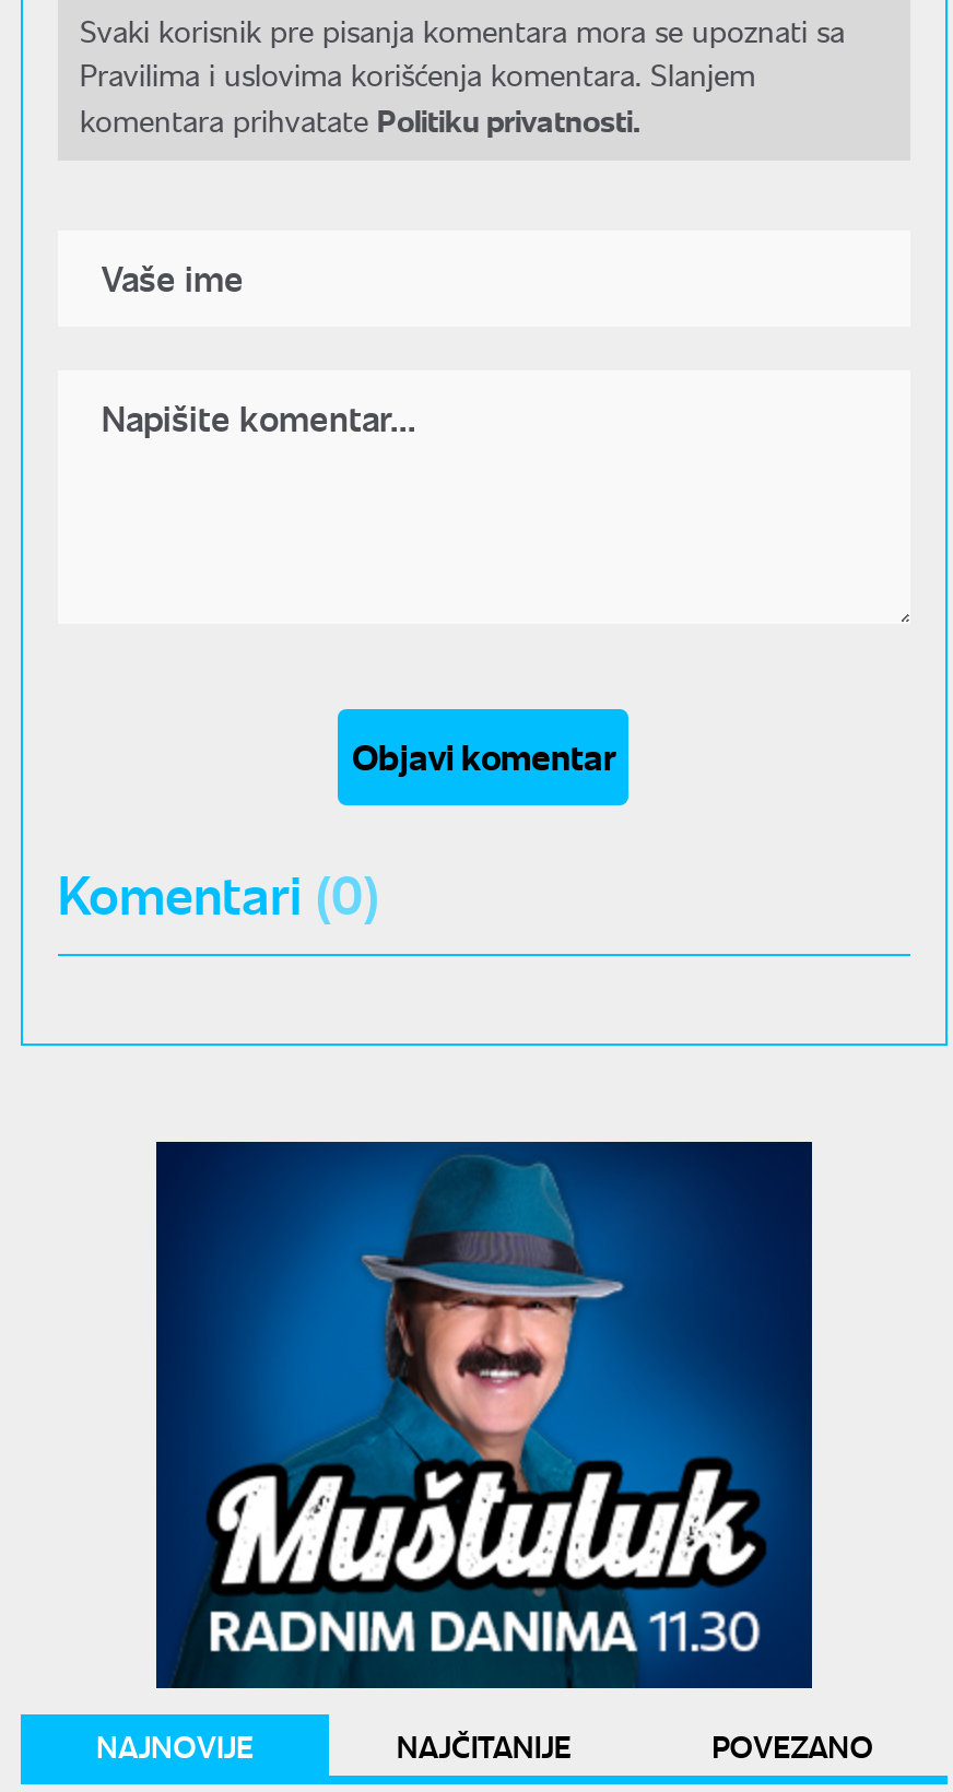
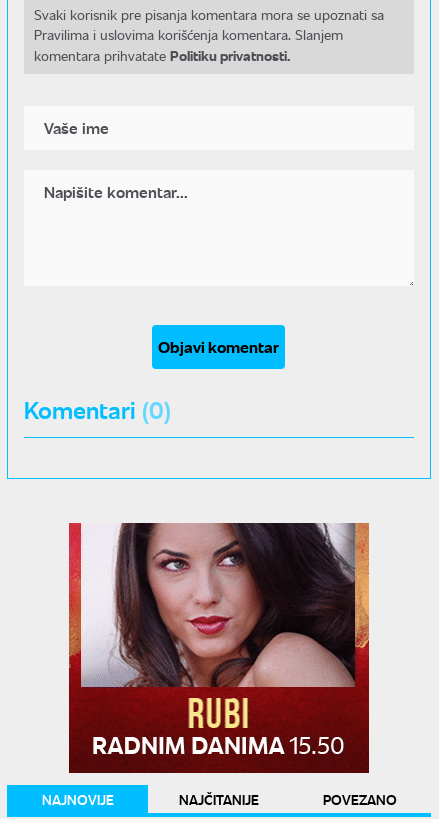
- [image]
+ [image]
